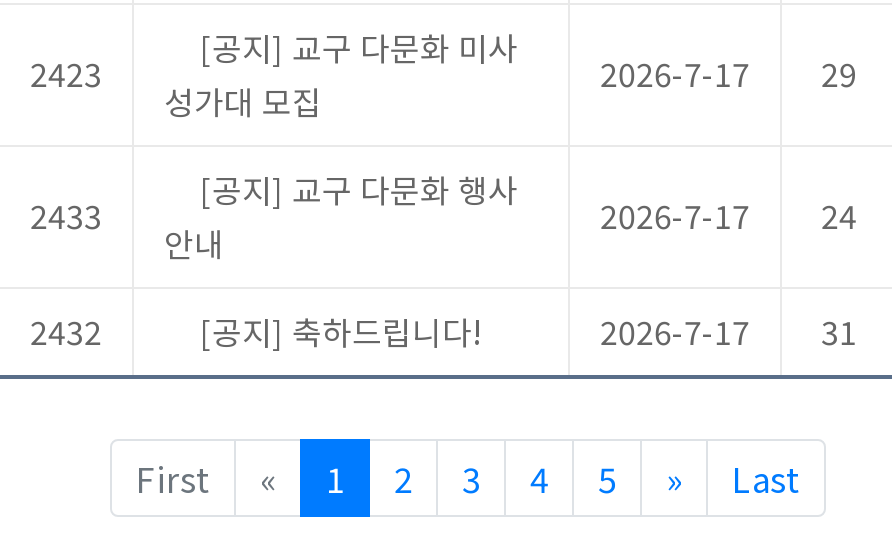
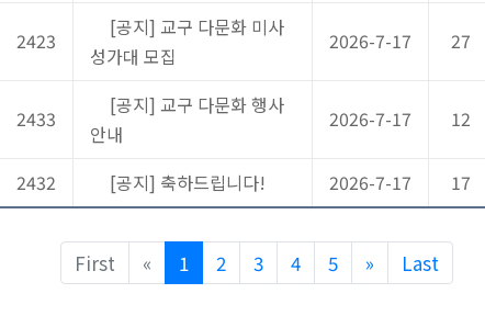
- 2026-7-17 29
+ 2026-7-17 27

- 2026-7-17 24
+ 2026-7-17 12

- 2026-7-17 31
+ 2026-7-17 17
